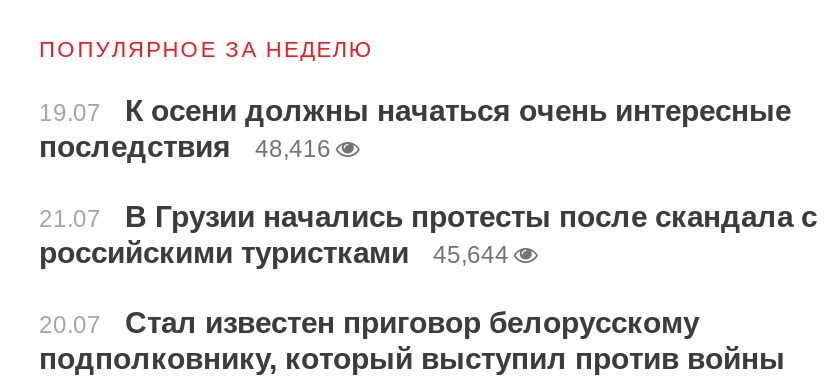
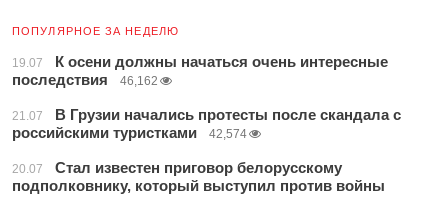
- последствия 48,416
+ последствия 46,162

- российскими туристками 45,644
+ российскими туристками 42,574
